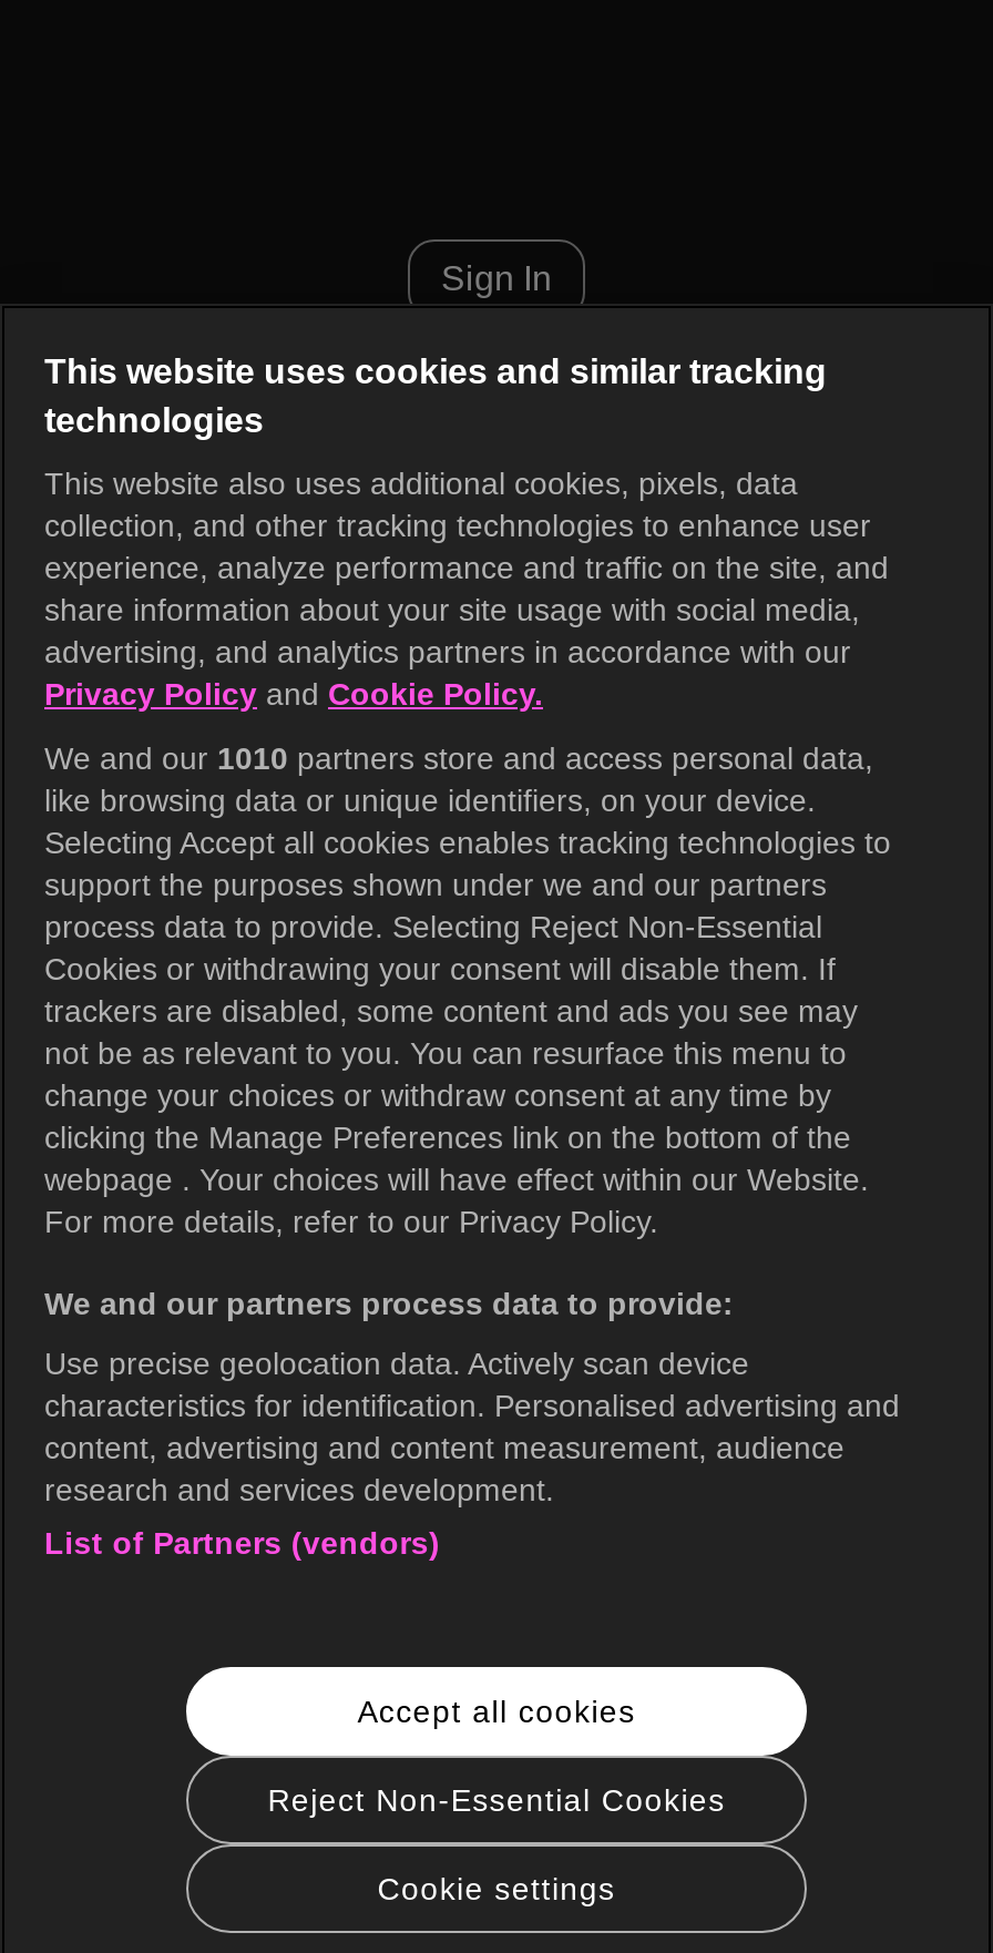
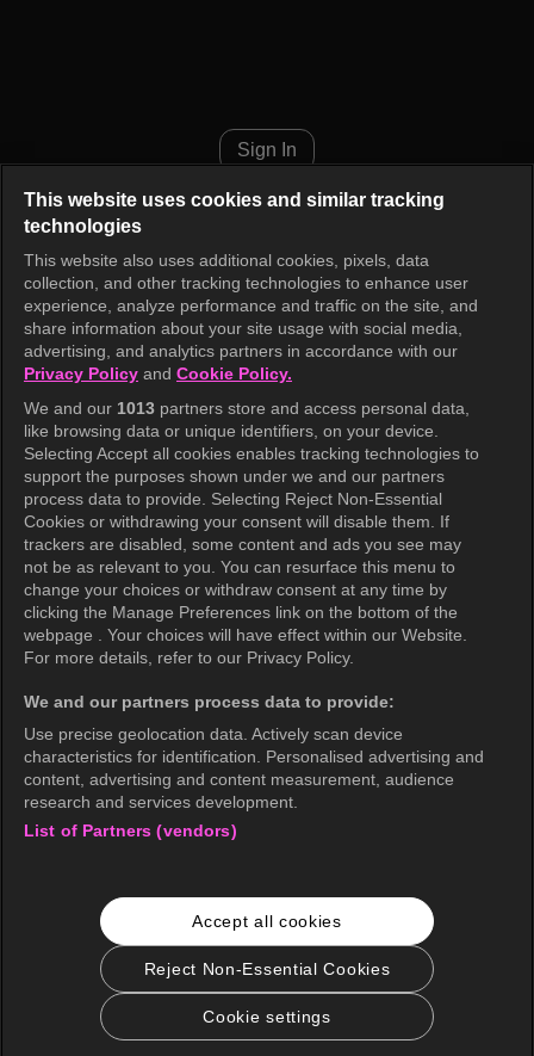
- We and our 1010 partners store and access personal data,
+ We and our 1013 partners store and access personal data,
